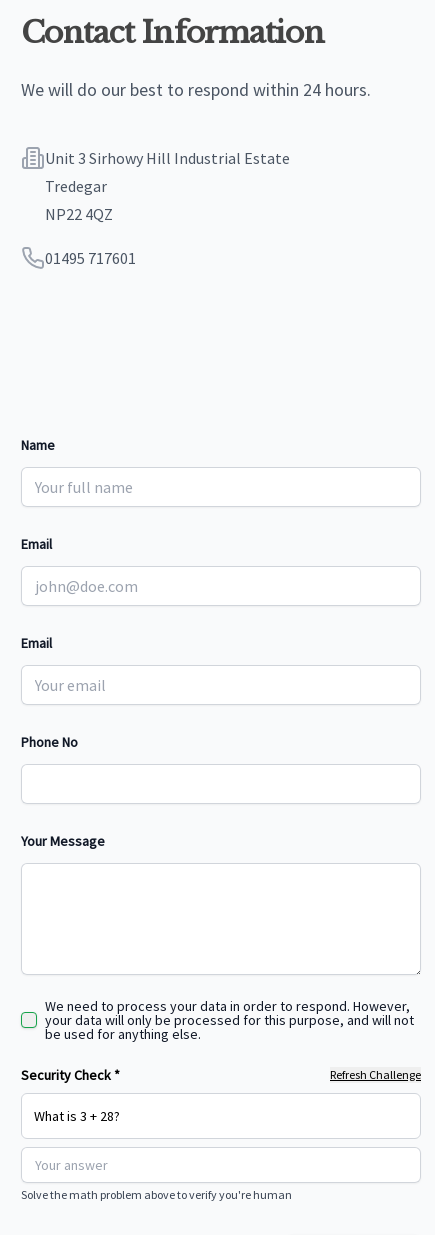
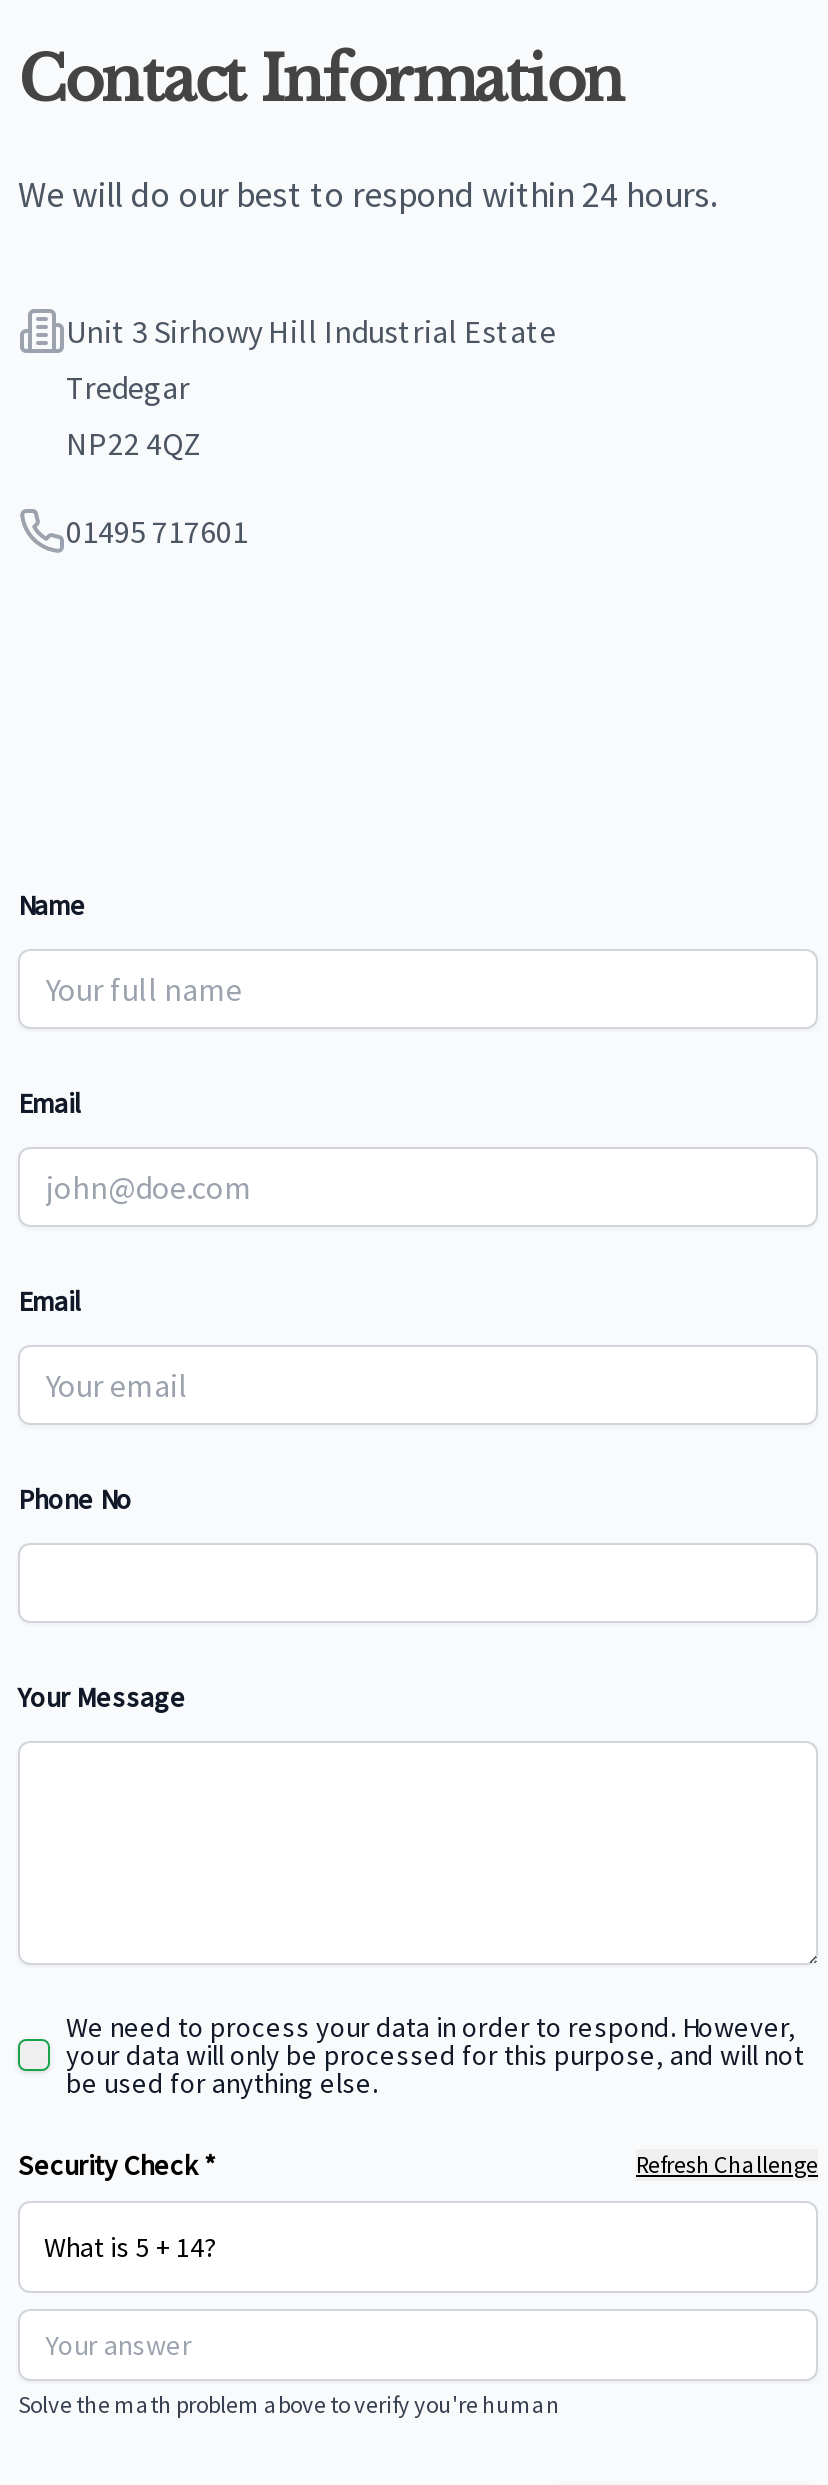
- What is 3 + 28?
+ What is 5 + 14?
